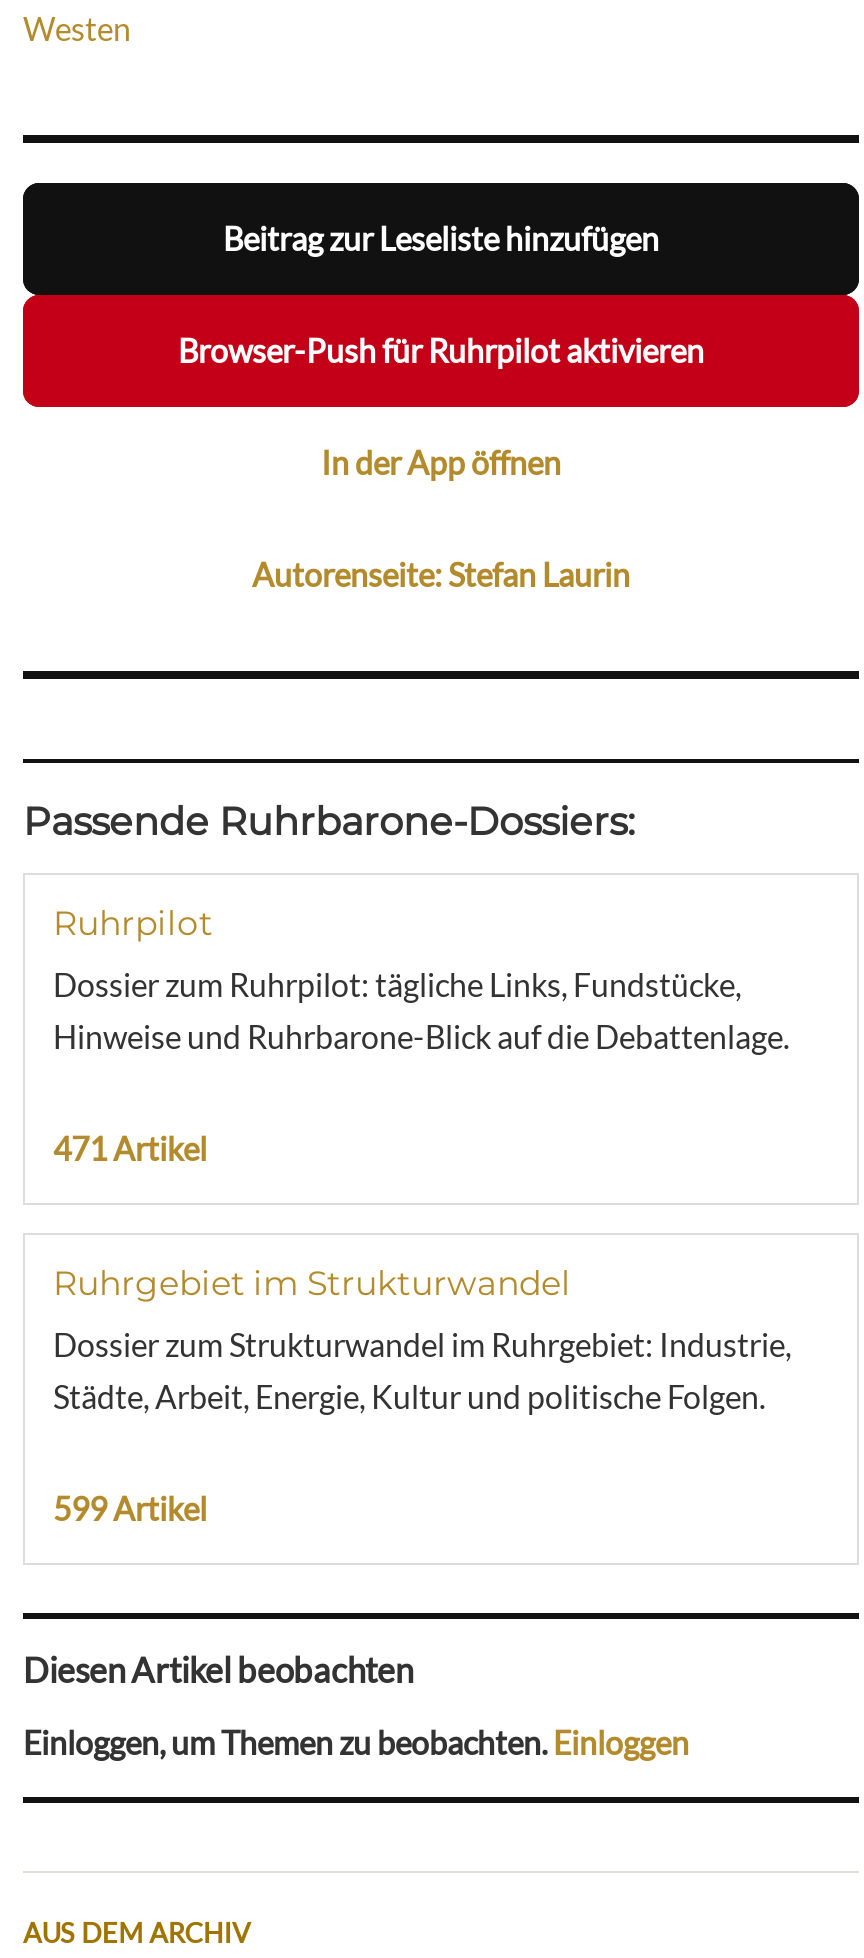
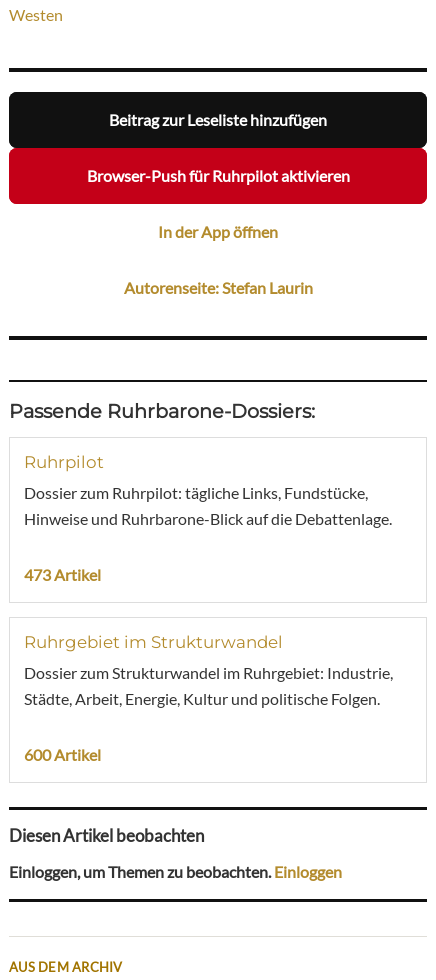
- 471 Artikel
+ 473 Artikel

- 599 Artikel
+ 600 Artikel
